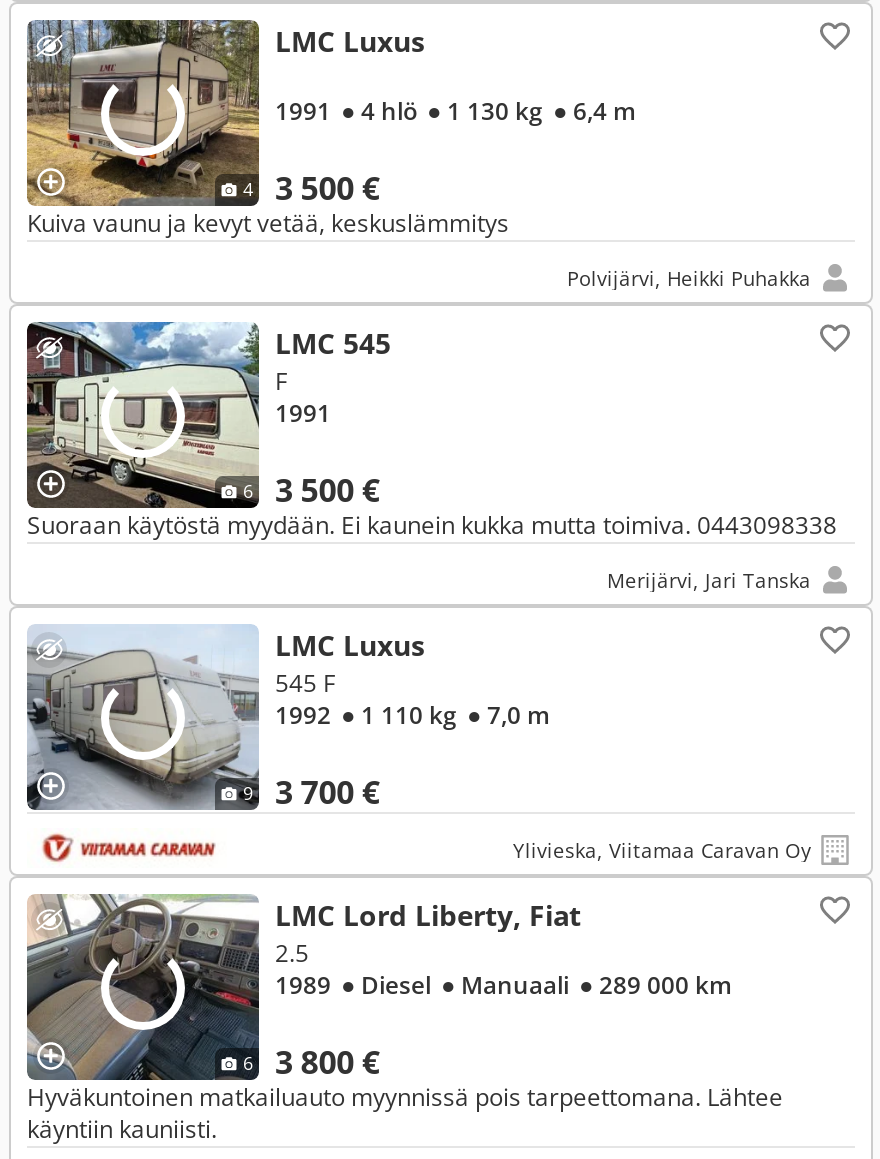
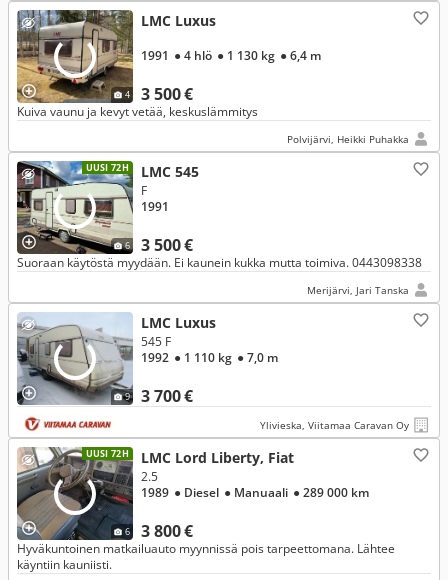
+ UUSI 72H

+ UUSI 72H
